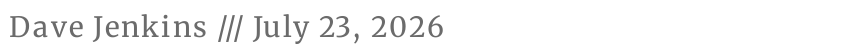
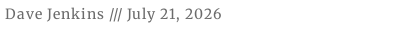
- Dave Jenkins July 23, 2026
+ Dave Jenkins July 21, 2026
